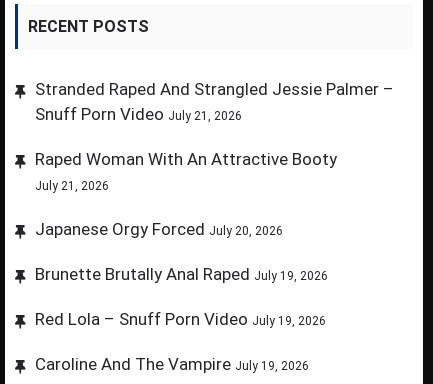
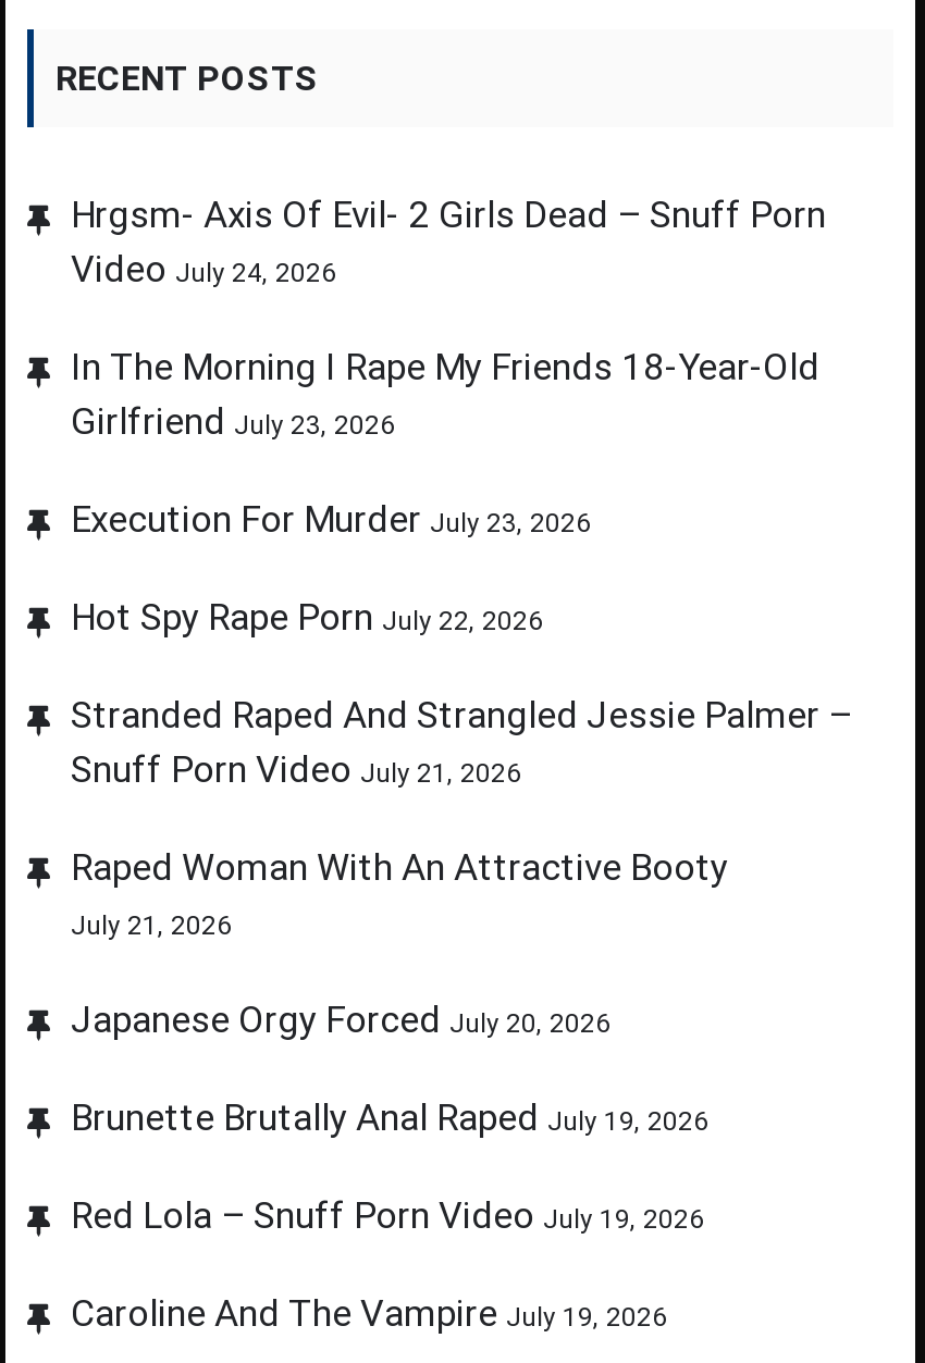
+ Hrgsm- Axis Of Evil- 2 Girls Dead – Snuff Porn
+ Video July 24, 2026
+ In The Morning I Rape My Friends 18-Year-Old
+ Girlfriend July 23, 2026
+ Execution For Murder July 23, 2026
+ Hot Spy Rape Porn July 22, 2026
